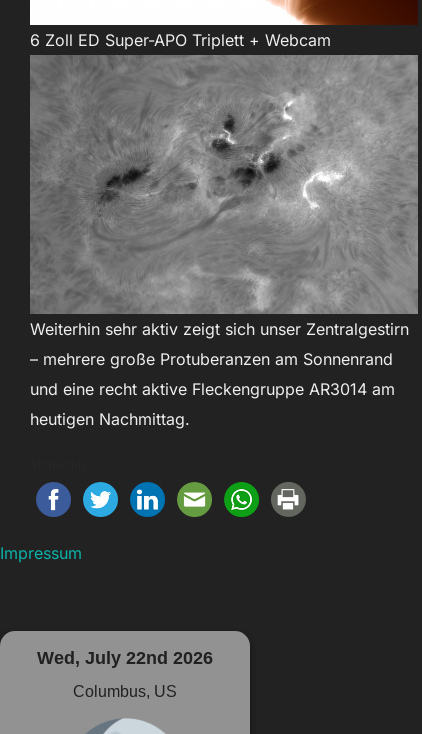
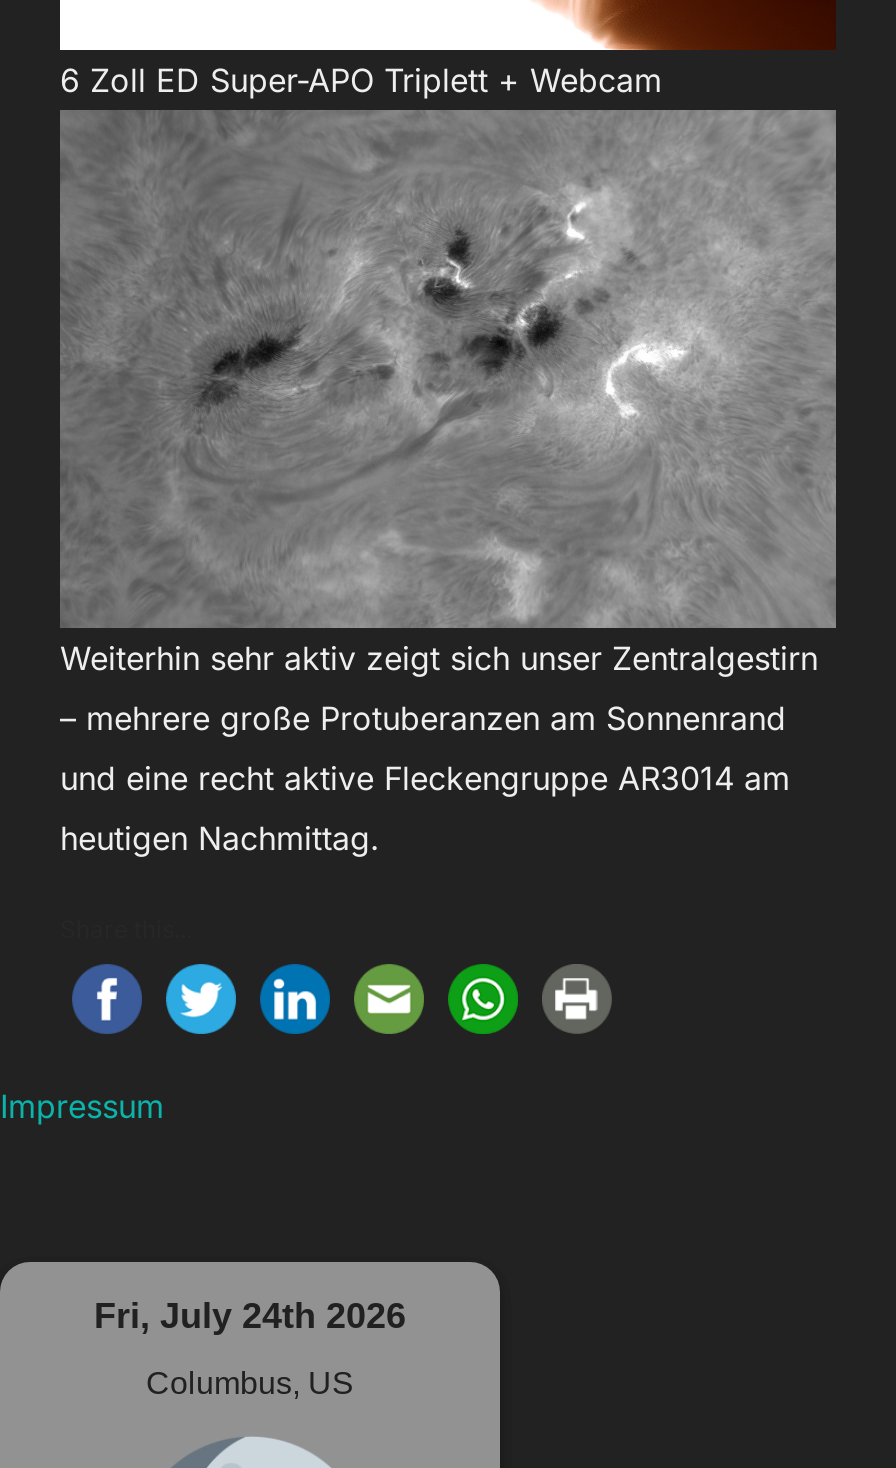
- Wed, July 22nd 2026
+ Fri, July 24th 2026
